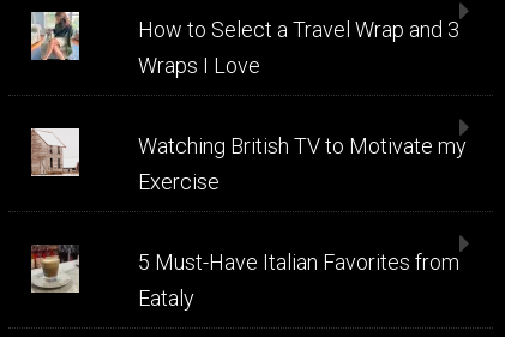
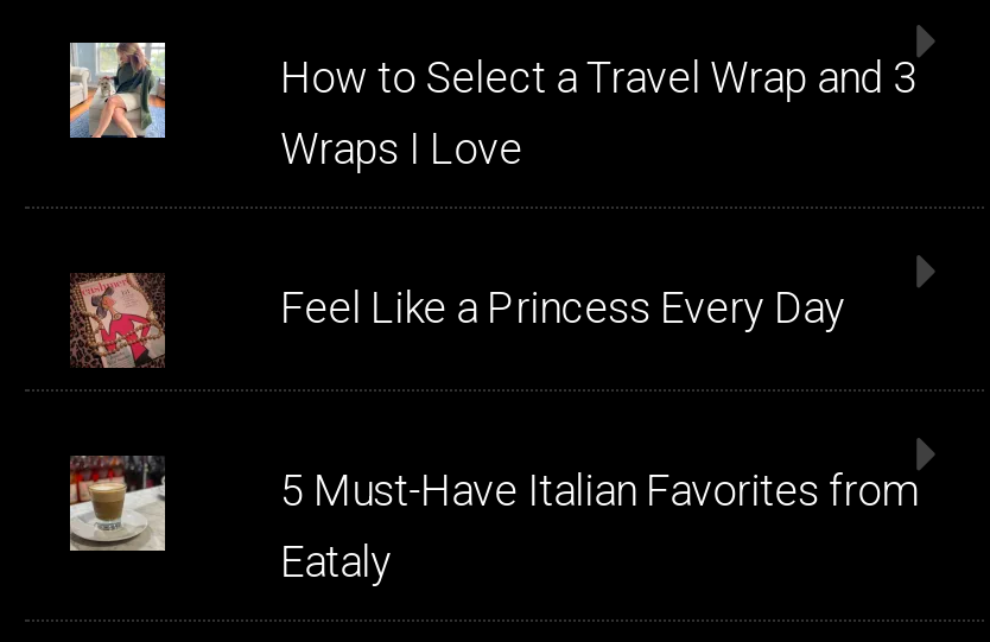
- [image]
+ [image]

- Watching British TV to Motivate my
- Exercise
+ Feel Like a Princess Every Day
